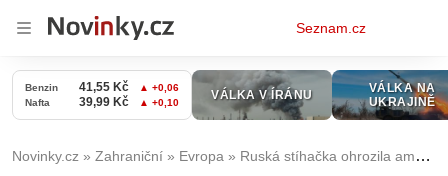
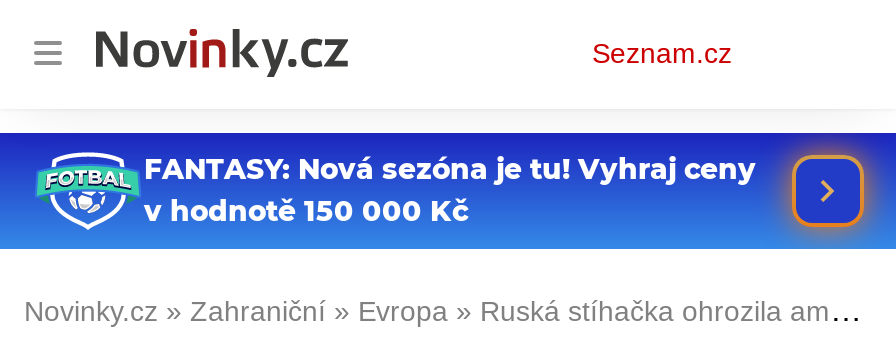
- [image]
+ [image]
